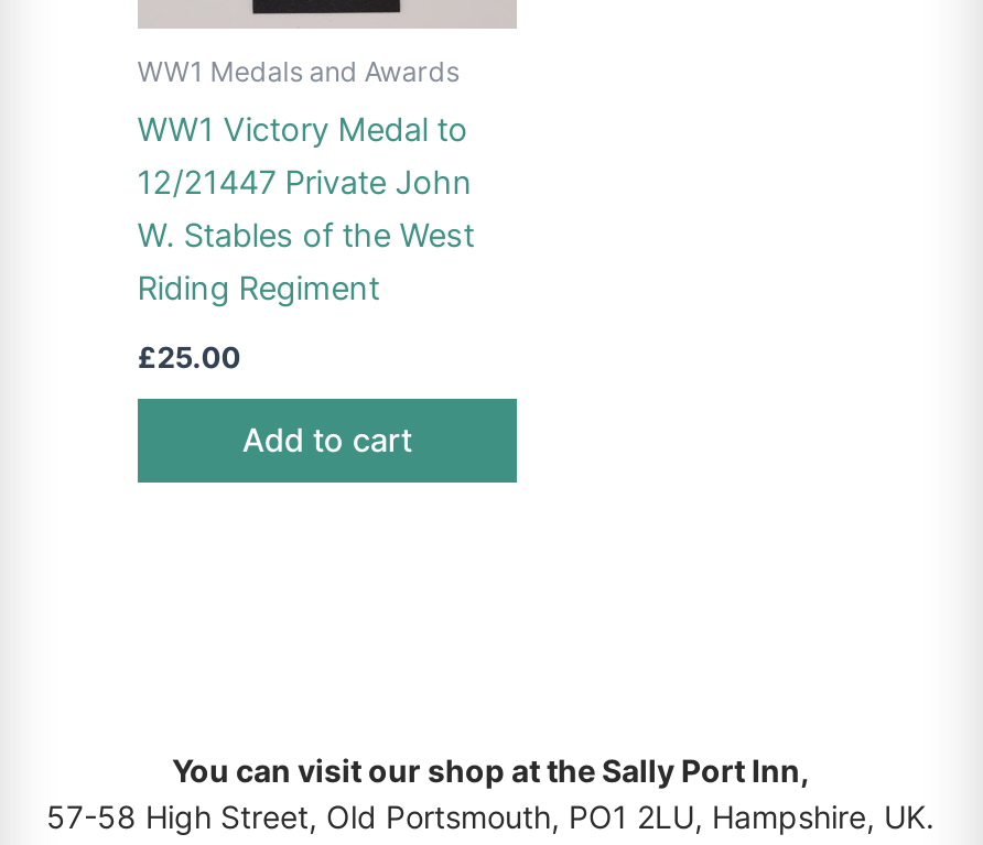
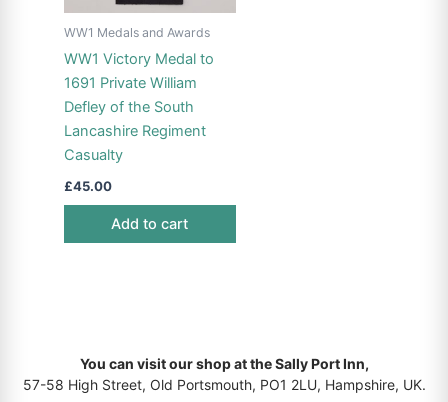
- 12/21447 Private John
- W. Stables of the West
- Riding Regiment
+ 1691 Private William
+ Defley of the South
+ Lancashire Regiment
+ Casualty

- £25.00
+ £45.00
